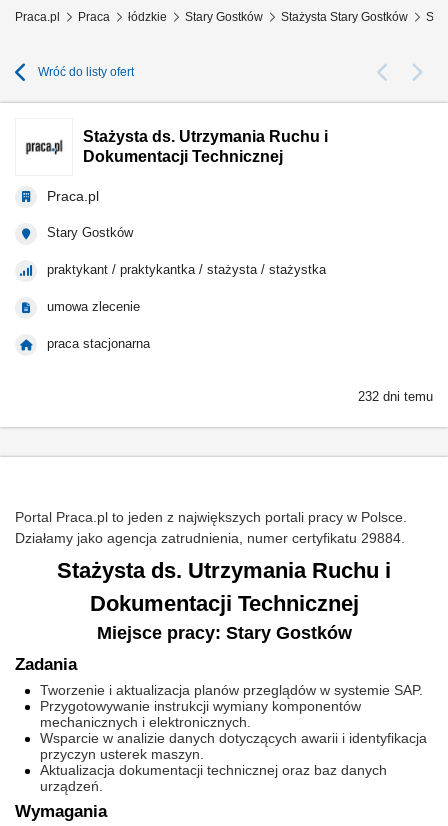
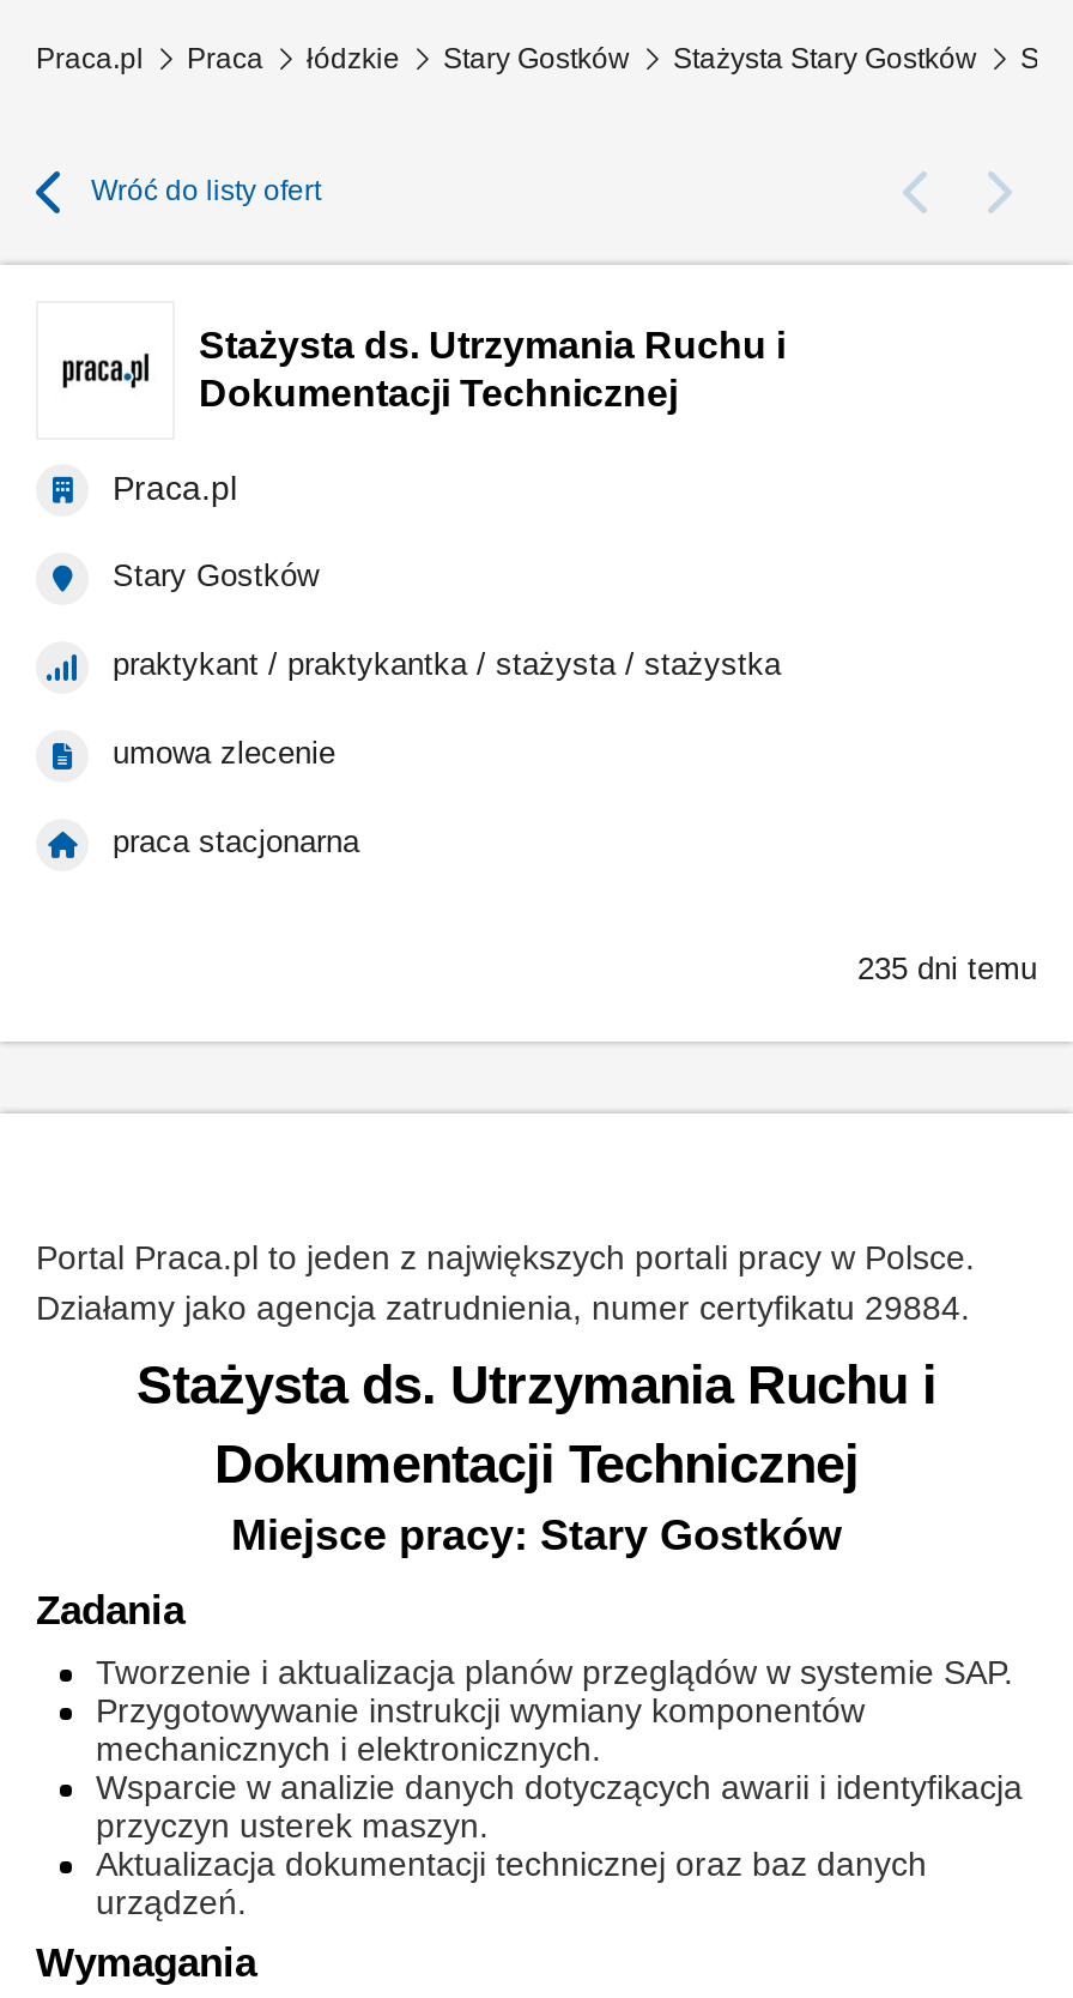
- 232 dni temu
+ 235 dni temu
